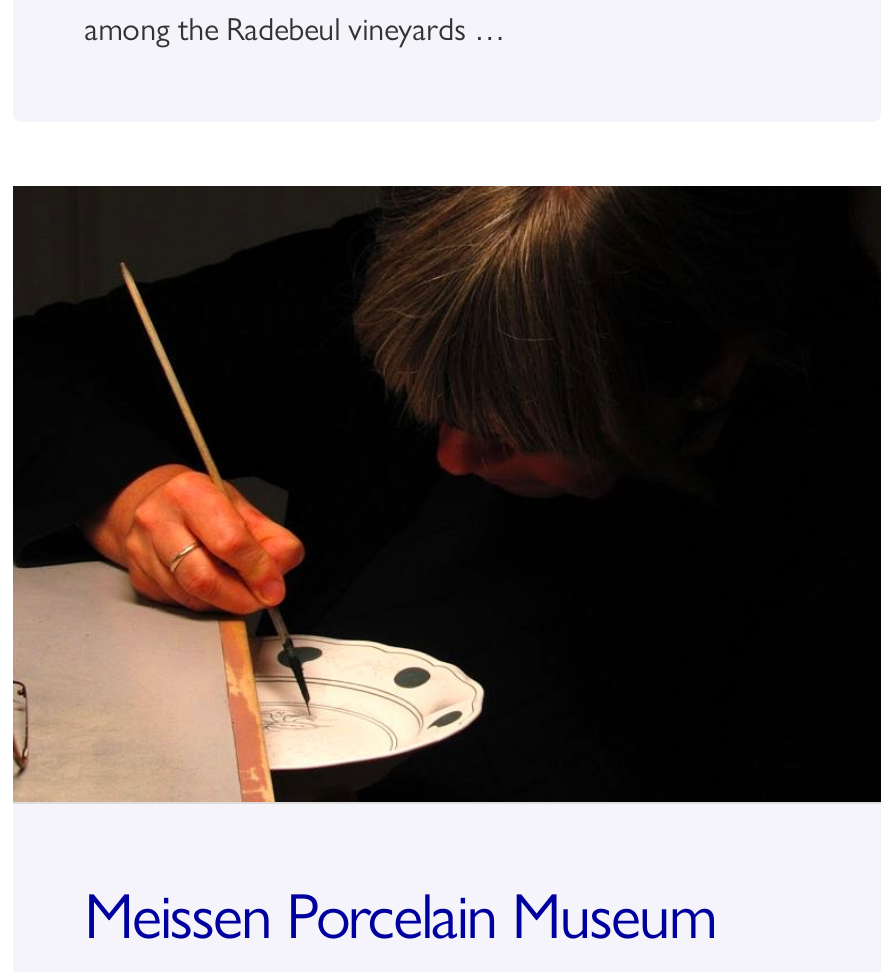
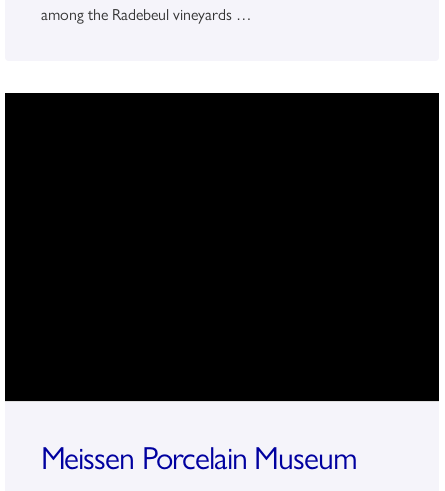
- [image]
